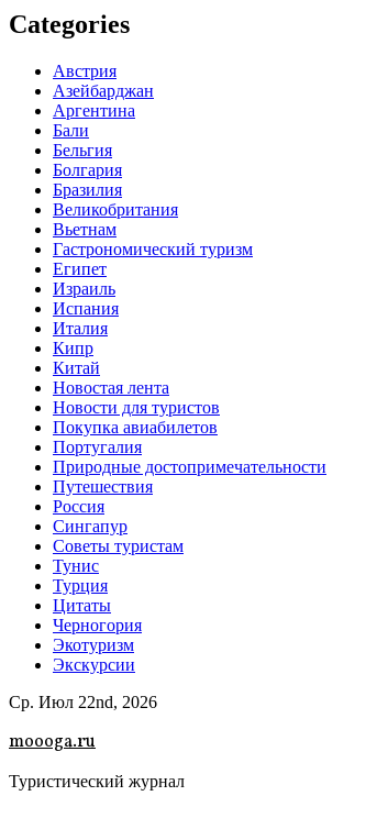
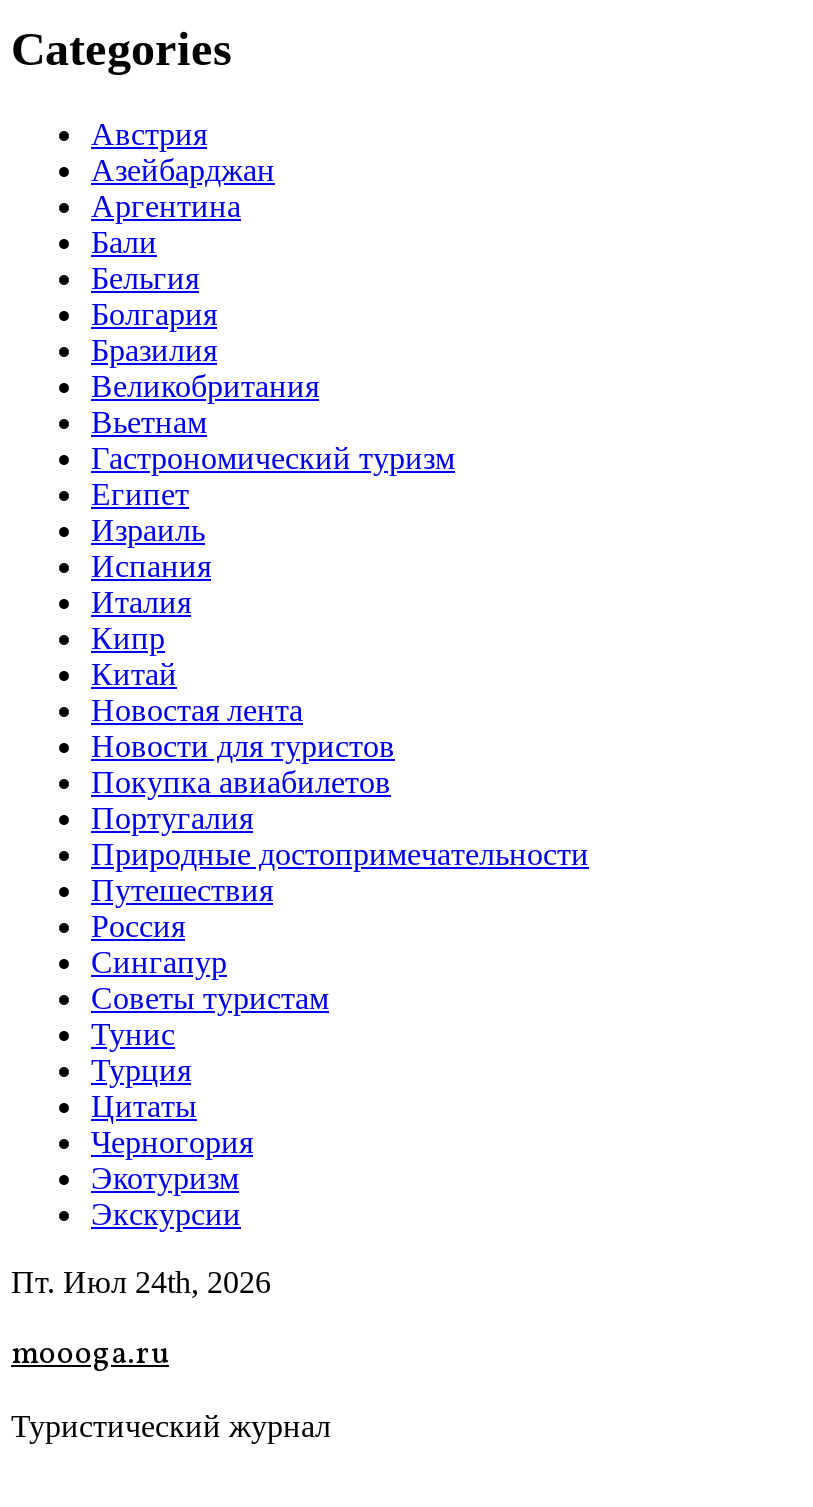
- Ср. Июл 22nd, 2026
+ Пт. Июл 24th, 2026
